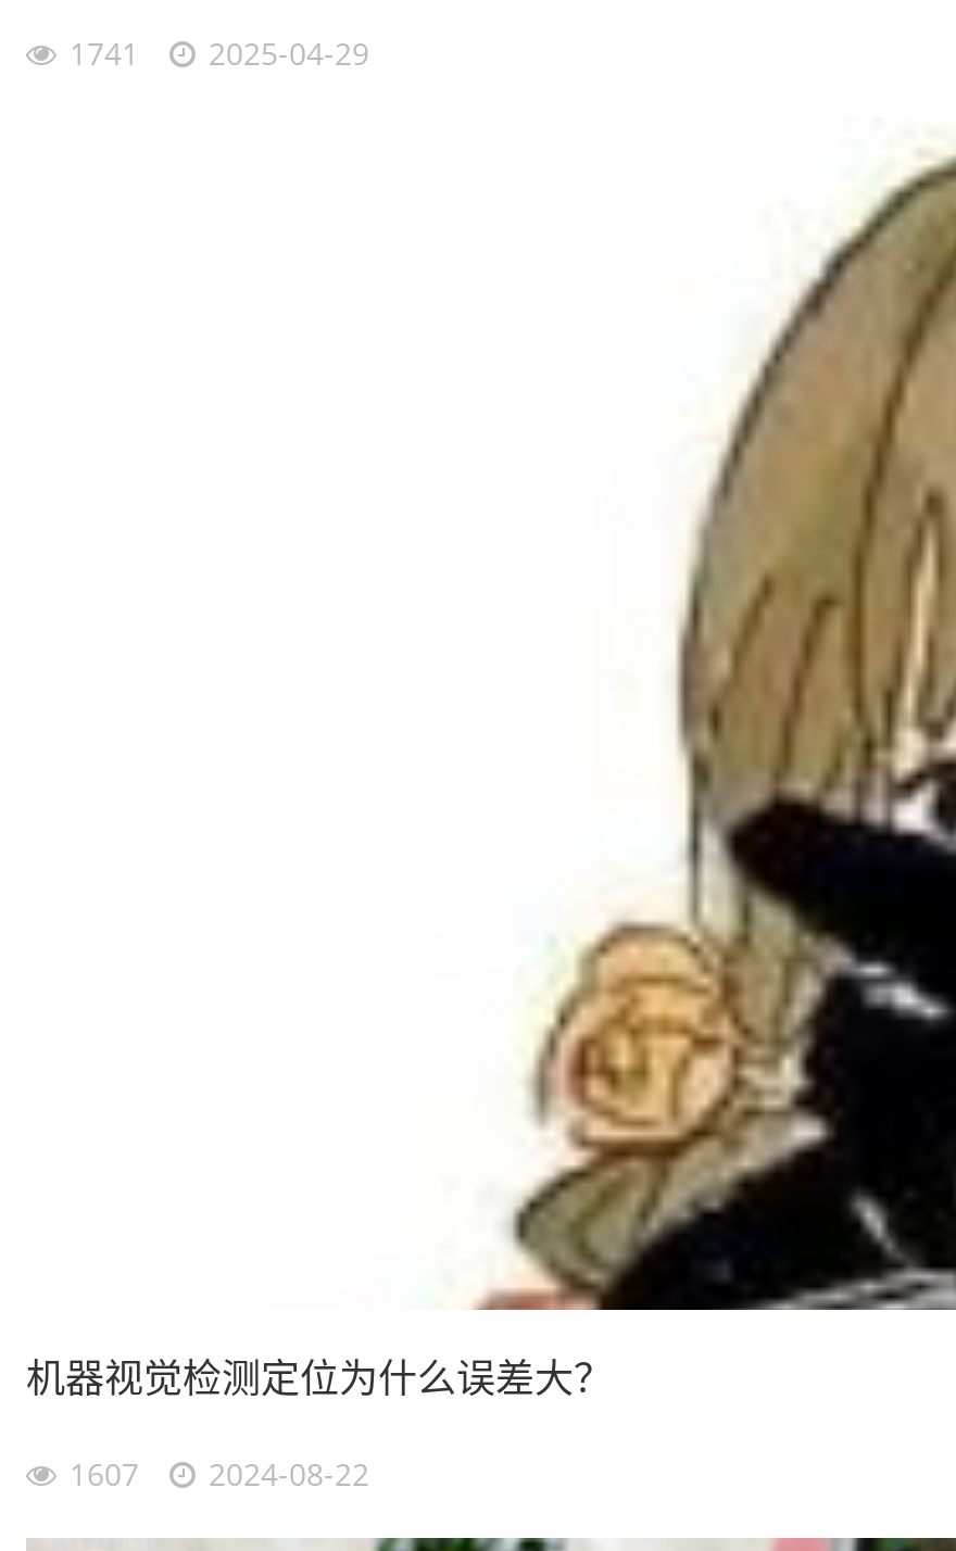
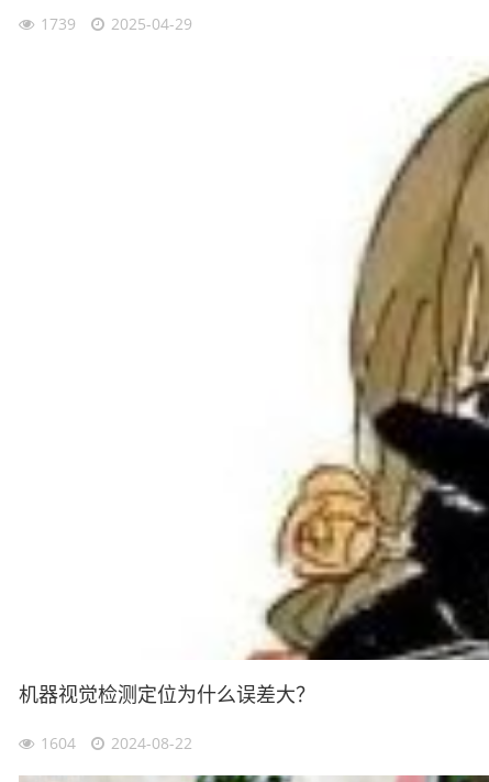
- 1741 2025-04-29
+ 1739 2025-04-29

- 1607 2024-08-22
+ 1604 2024-08-22
